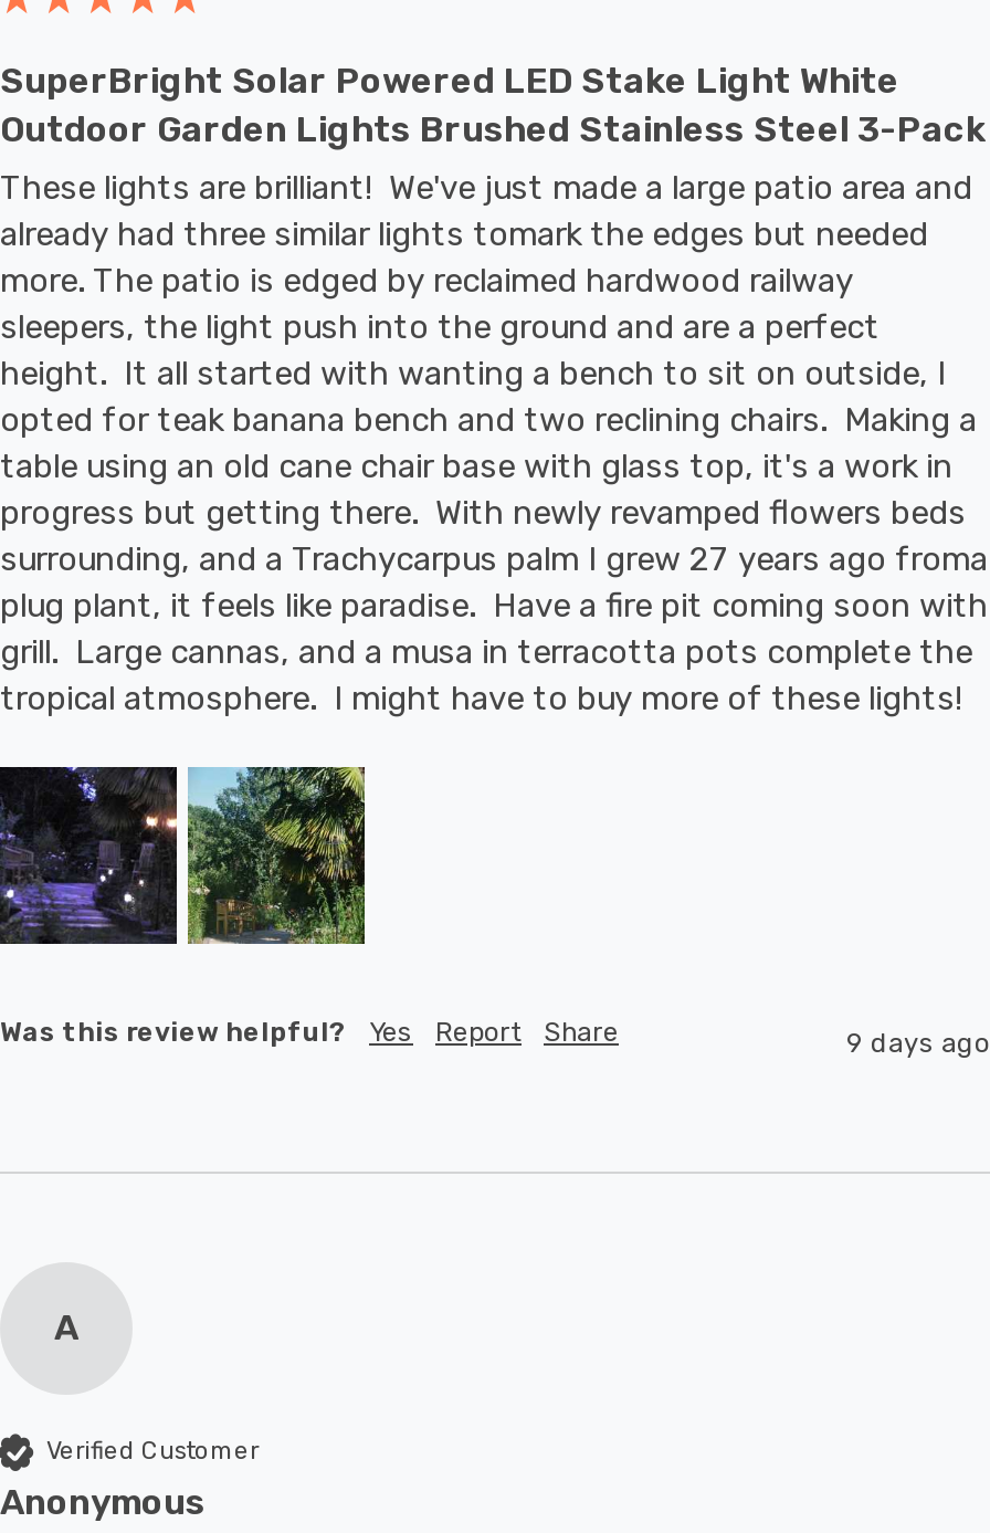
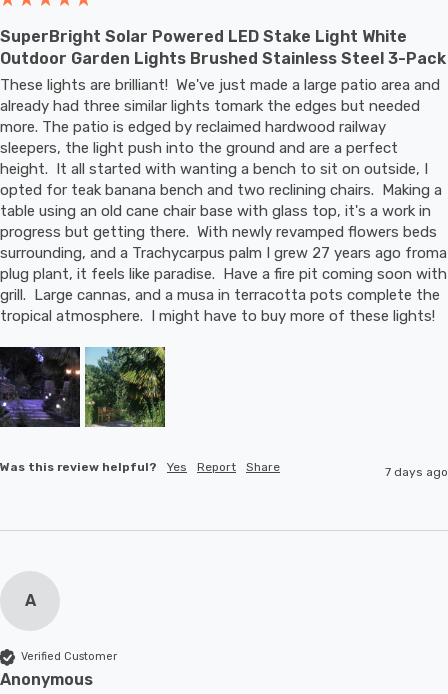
- 9 days ago
+ 7 days ago
